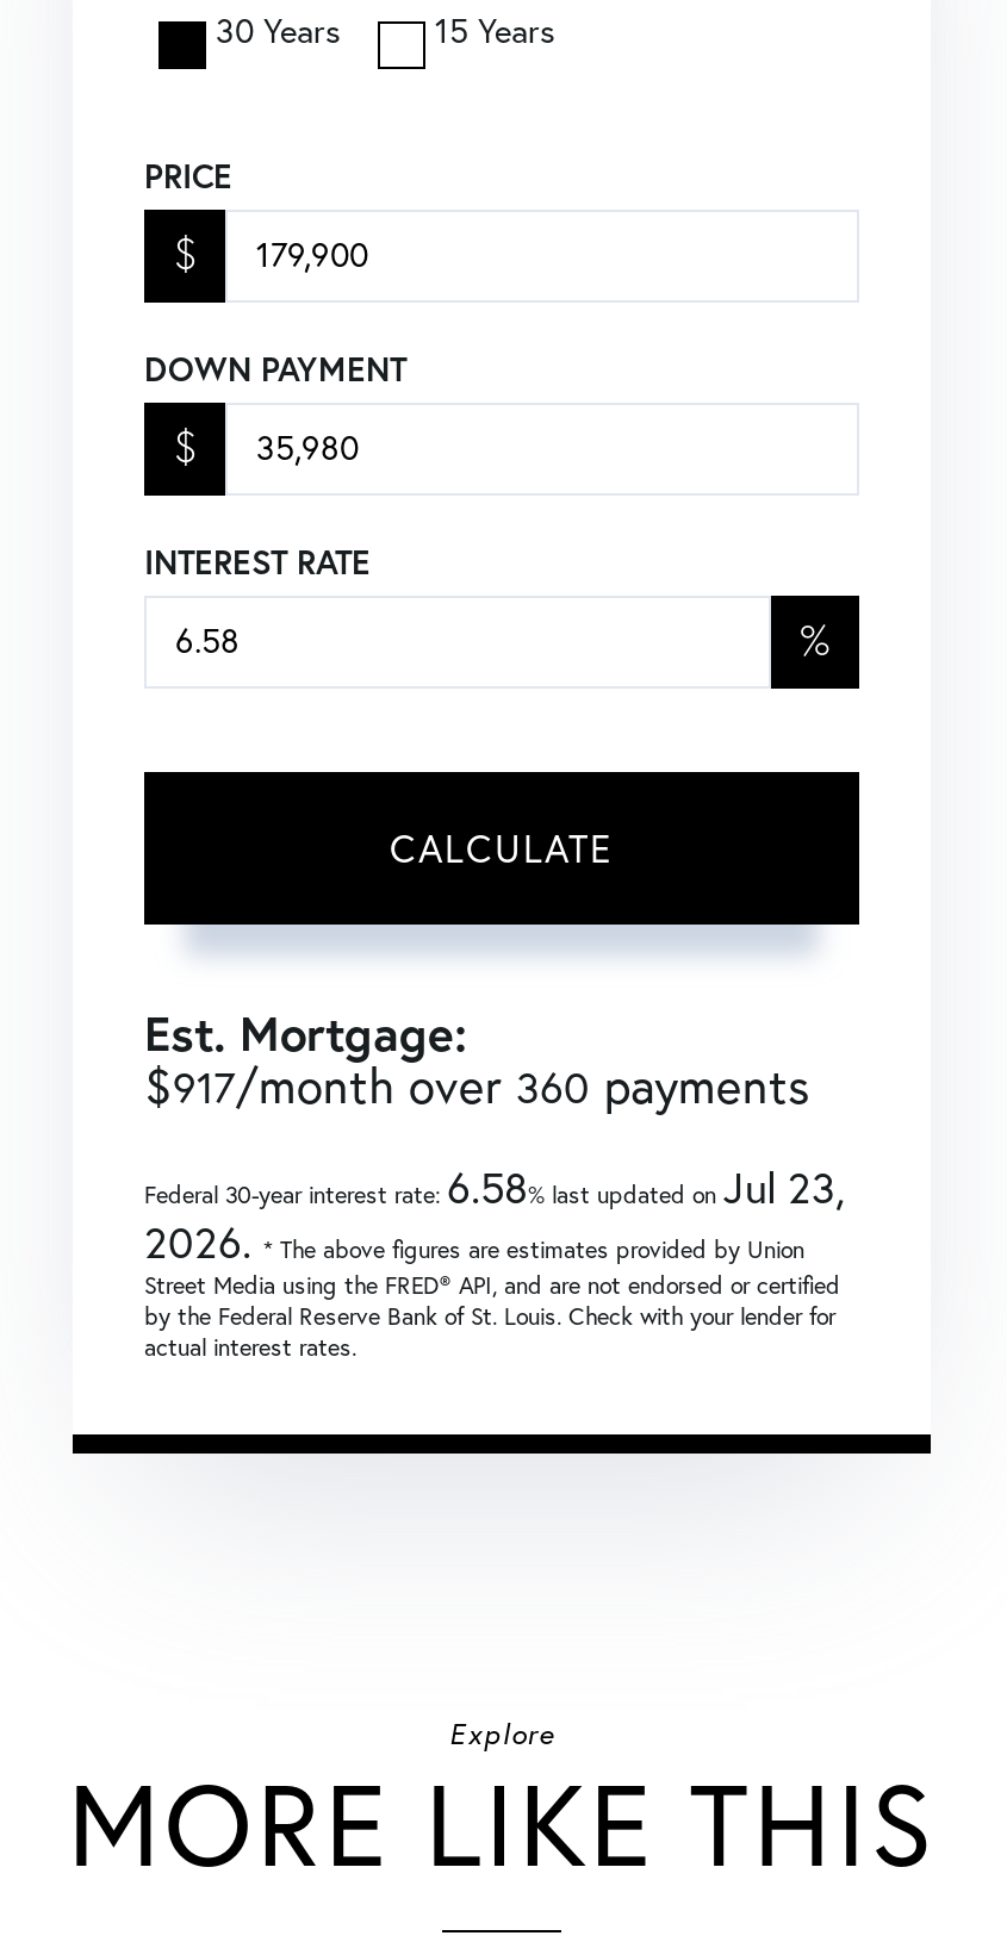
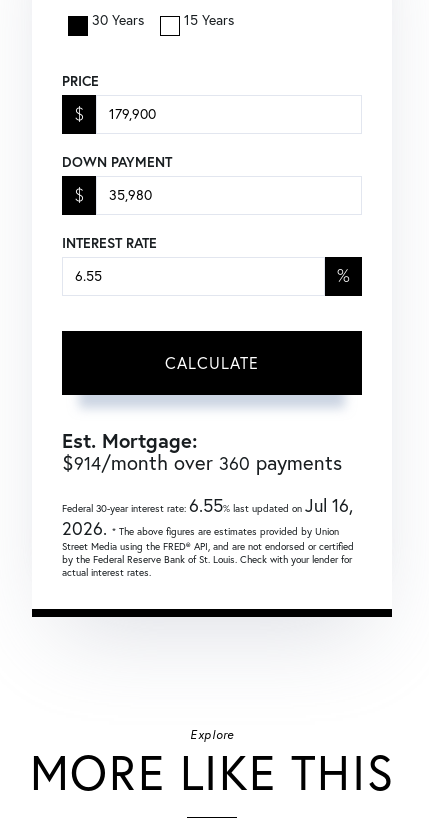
- $917/month over 360 payments
+ $914/month over 360 payments

- Federal 30-year interest rate: 6.58% last updated onJul 23,
+ Federal 30-year interest rate: 6.55% last updated onJul 16,
